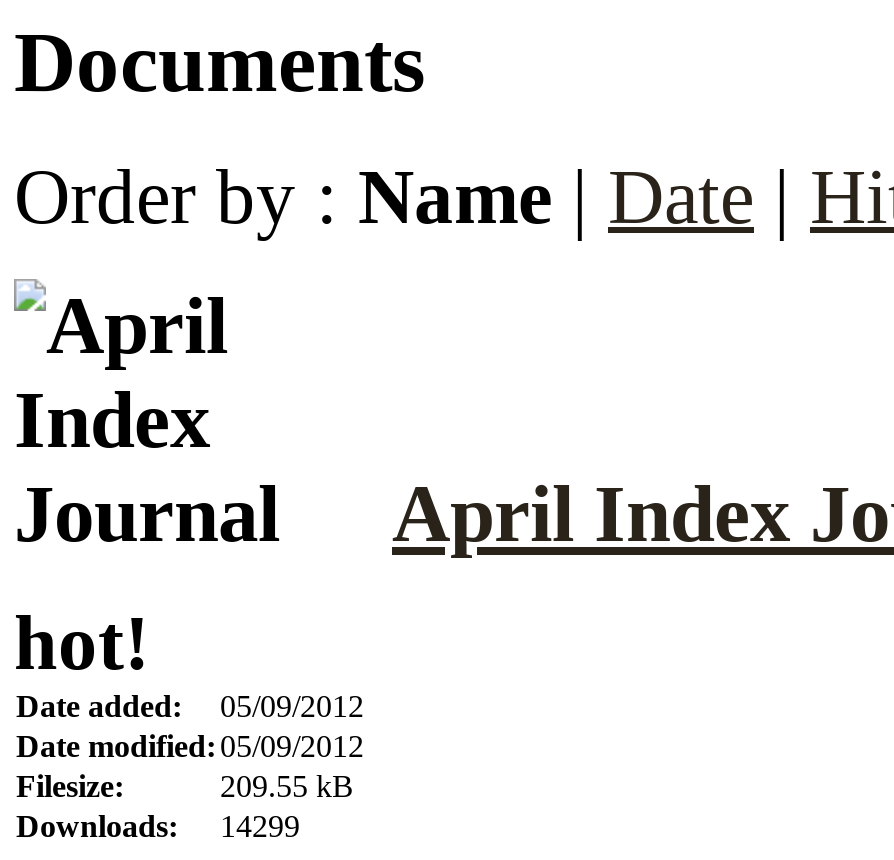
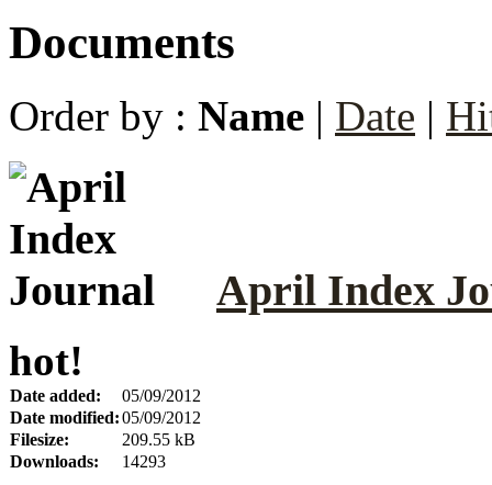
- Downloads: 14299
+ Downloads: 14293
